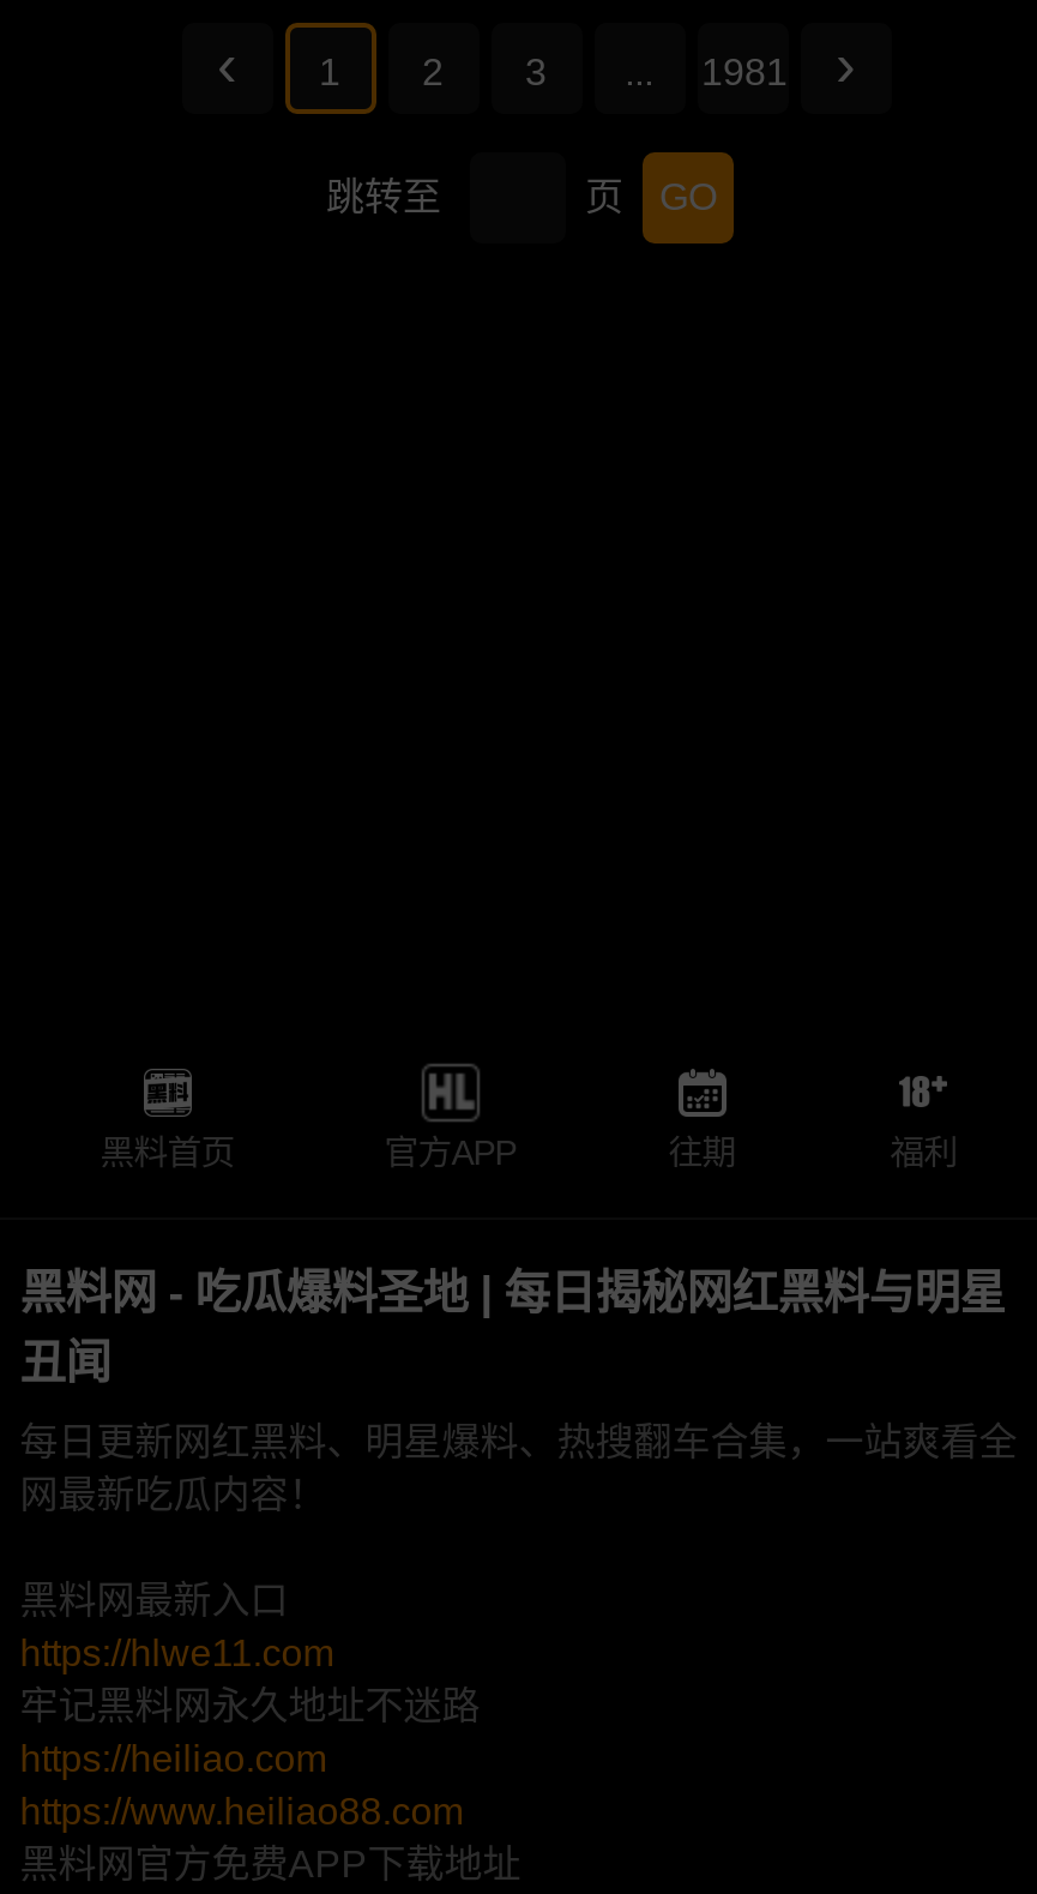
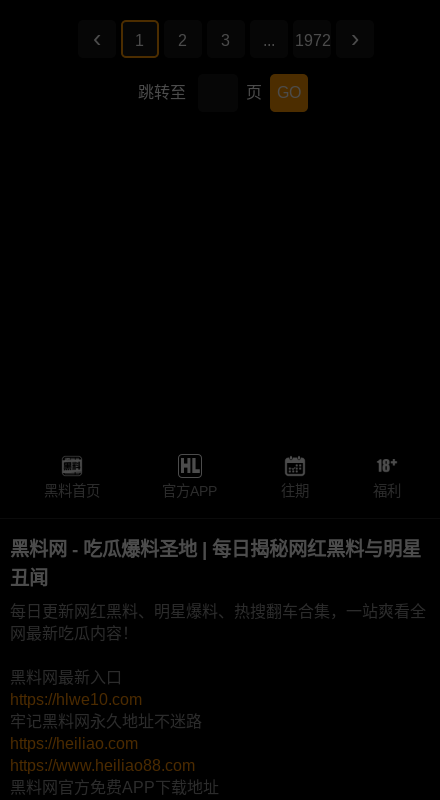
- 1981
+ 1972

- https://hlwe11.com
+ https://hlwe10.com
